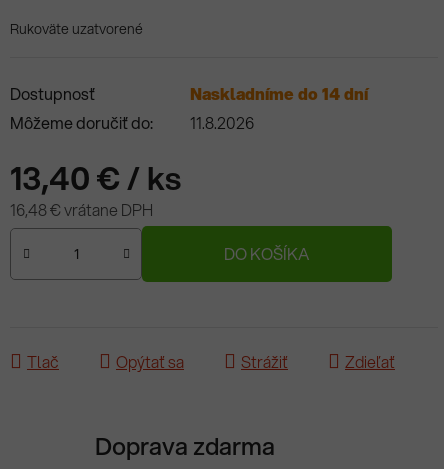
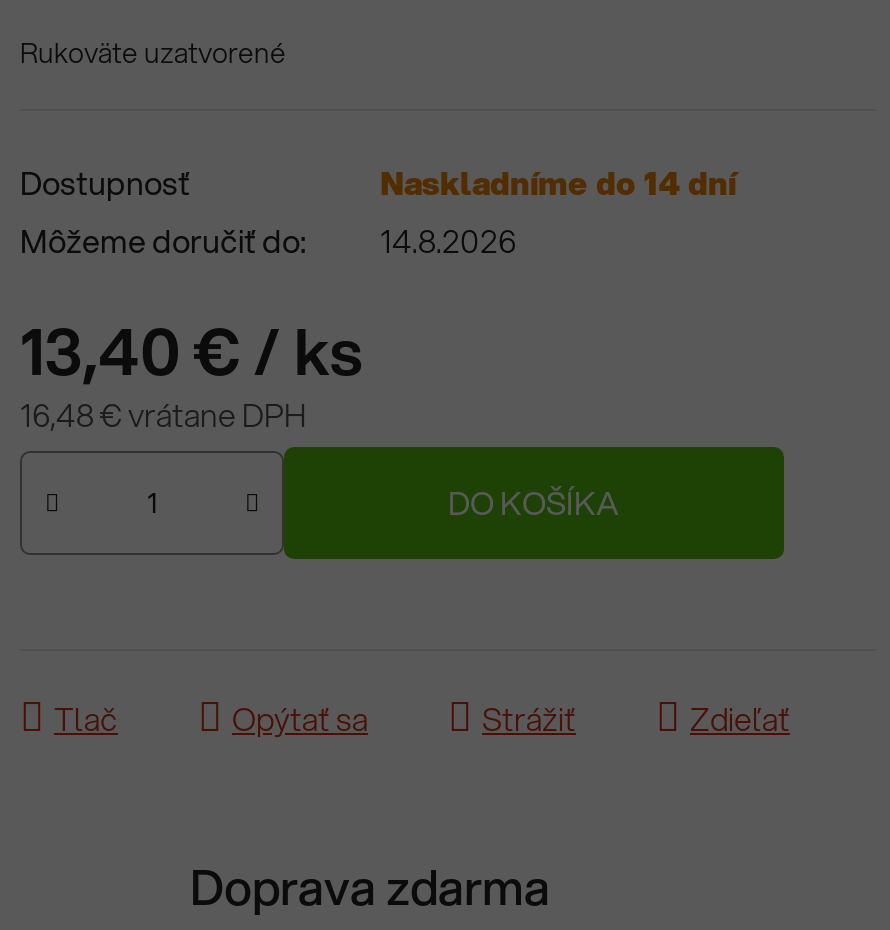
- Môžeme doručiť do: 11.8.2026
+ Môžeme doručiť do: 14.8.2026
